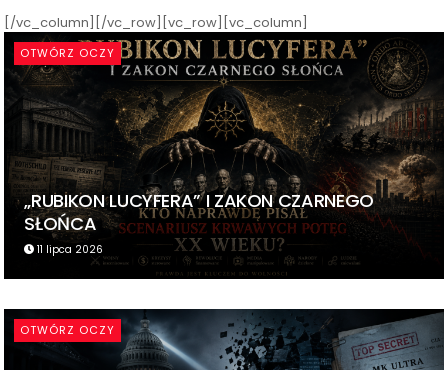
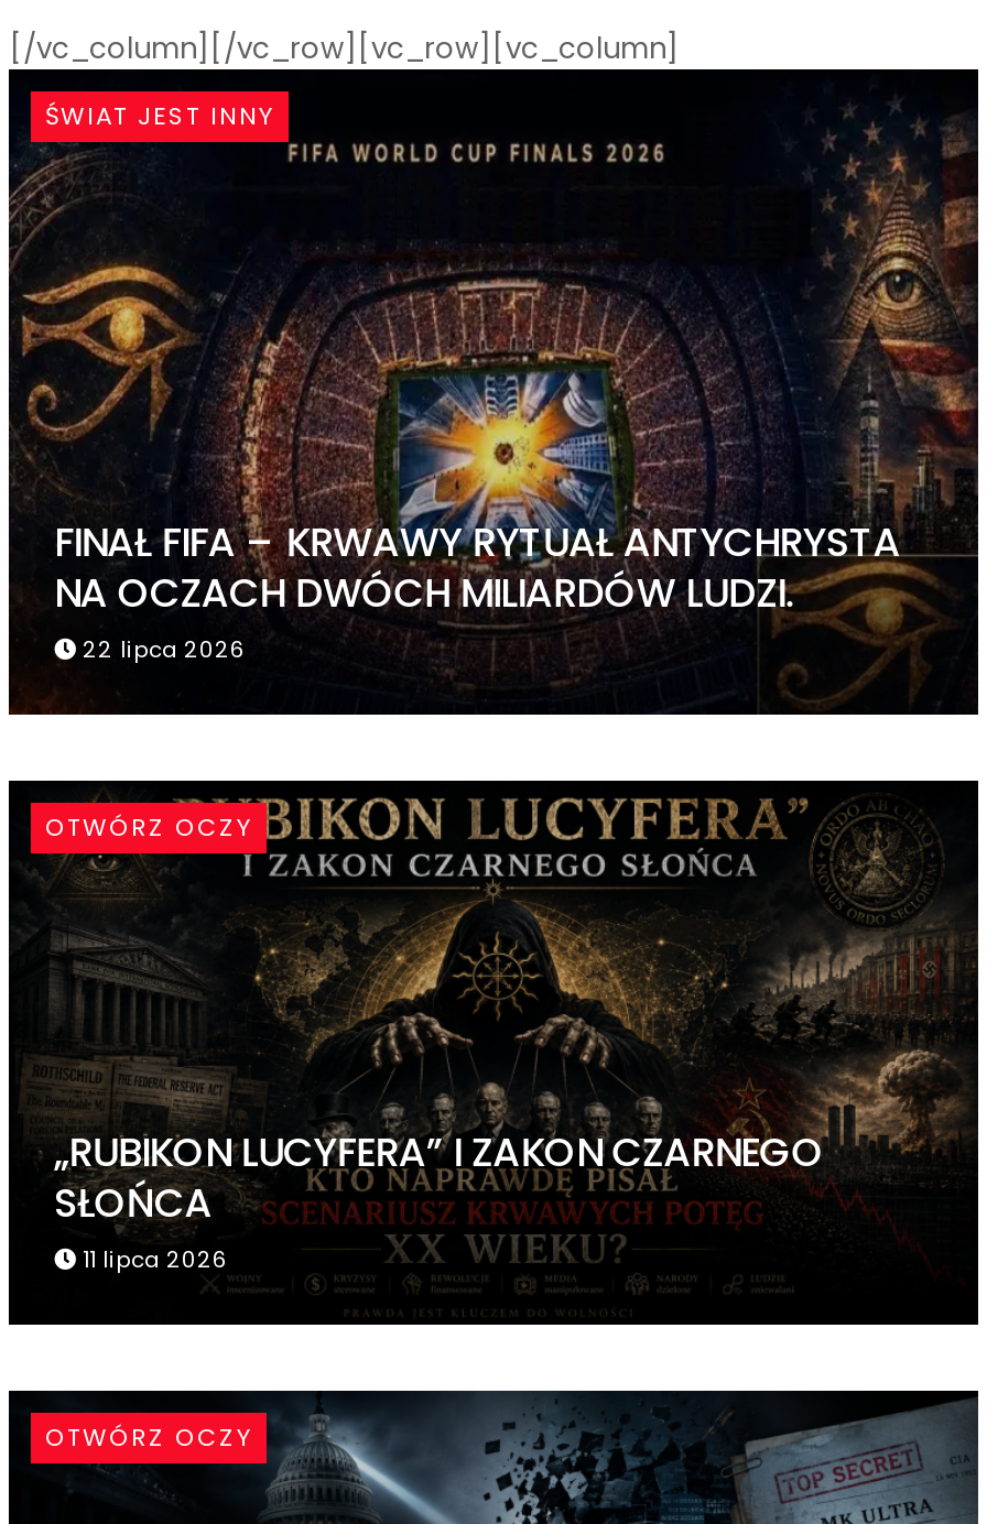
+ [image]
+ ŚWIAT JEST INNY

+ FINAŁ FIFA – KRWAWY RYTUAŁ ANTYCHRYSTA
+ NA OCZACH DWÓCH MILIARDÓW LUDZI.
+ 22 lipca 2026
